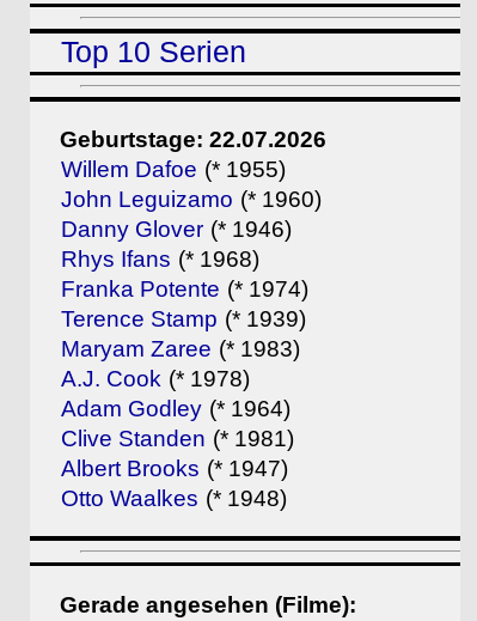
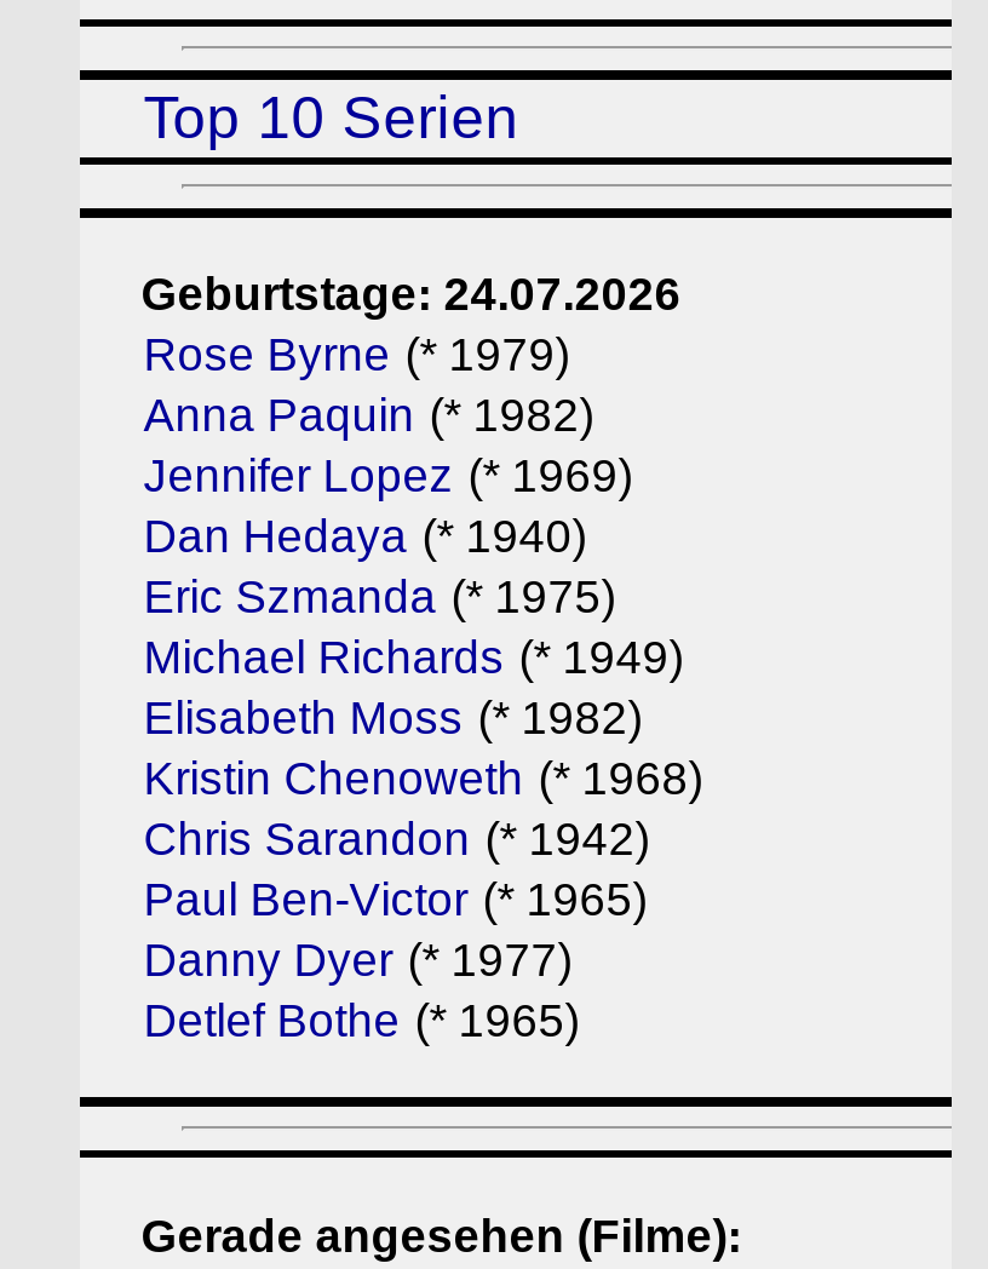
- Geburtstage: 22.07.2026
- Willem Dafoe (* 1955)
- John Leguizamo (* 1960)
- Danny Glover (* 1946)
- Rhys Ifans (* 1968)
- Franka Potente (* 1974)
- Terence Stamp (* 1939)
- Maryam Zaree (* 1983)
- A.J. Cook (* 1978)
- Adam Godley (* 1964)
- Clive Standen (* 1981)
- Albert Brooks (* 1947)
- Otto Waalkes (* 1948)
+ Geburtstage: 24.07.2026
+ Rose Byrne (* 1979)
+ Anna Paquin (* 1982)
+ Jennifer Lopez (* 1969)
+ Dan Hedaya (* 1940)
+ Eric Szmanda (* 1975)
+ Michael Richards (* 1949)
+ Elisabeth Moss (* 1982)
+ Kristin Chenoweth (* 1968)
+ Chris Sarandon (* 1942)
+ Paul Ben-Victor (* 1965)
+ Danny Dyer (* 1977)
+ Detlef Bothe (* 1965)
